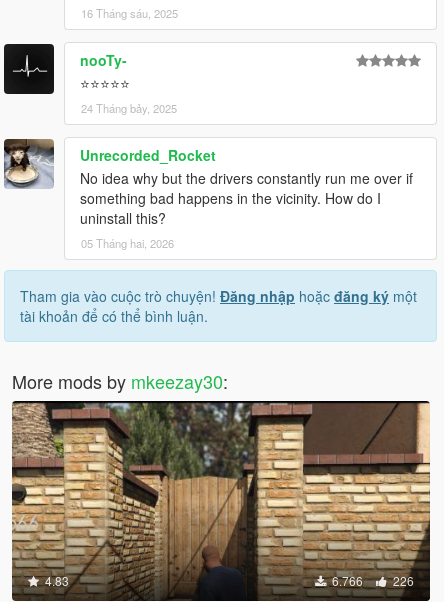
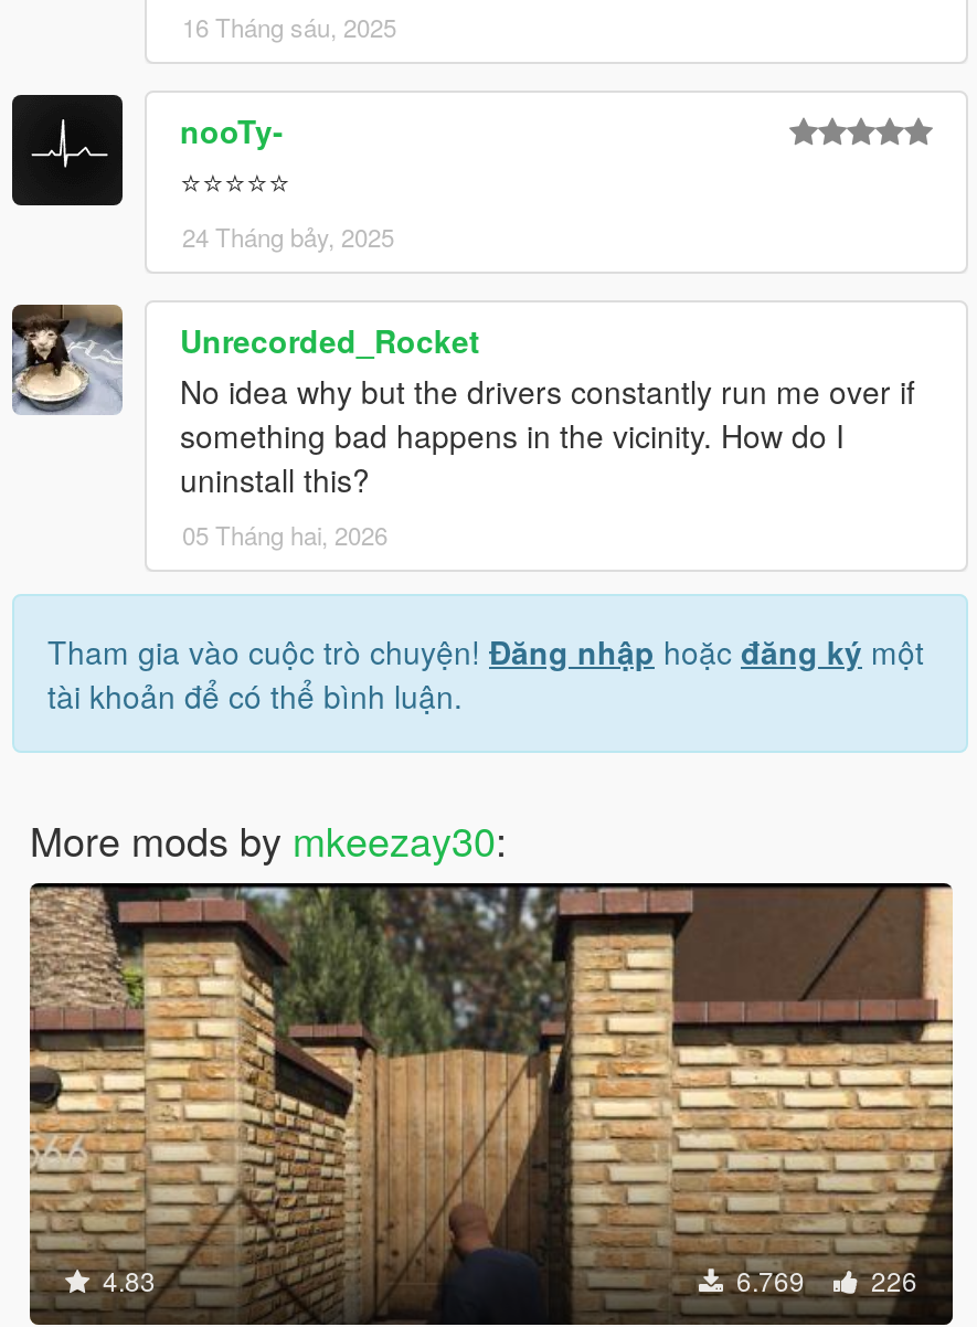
- 6.766 226
+ 6.769 226
